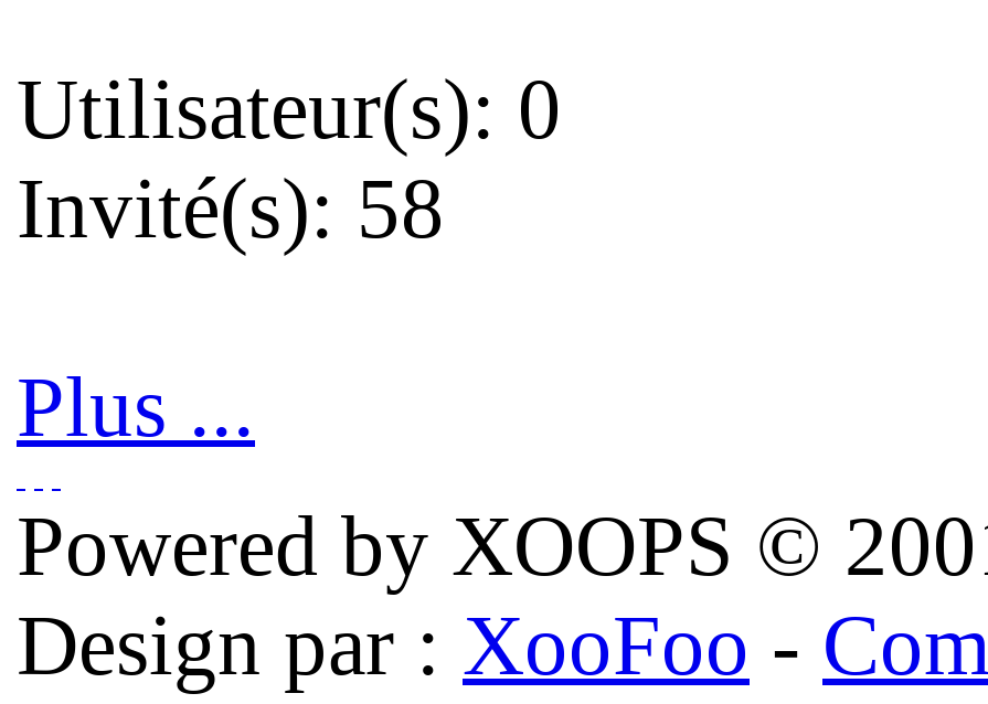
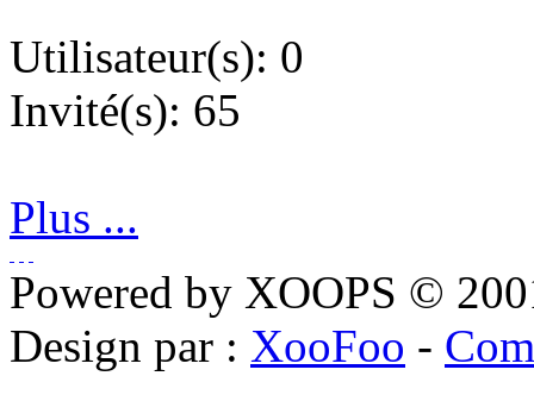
- Invité(s): 58
+ Invité(s): 65
